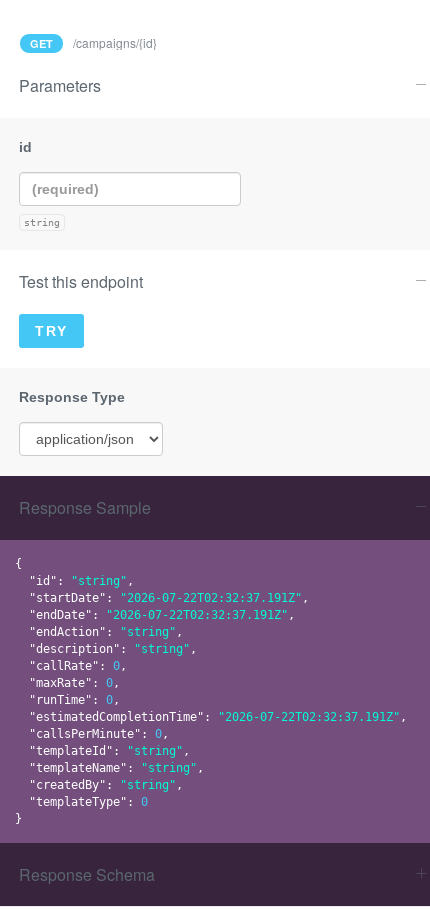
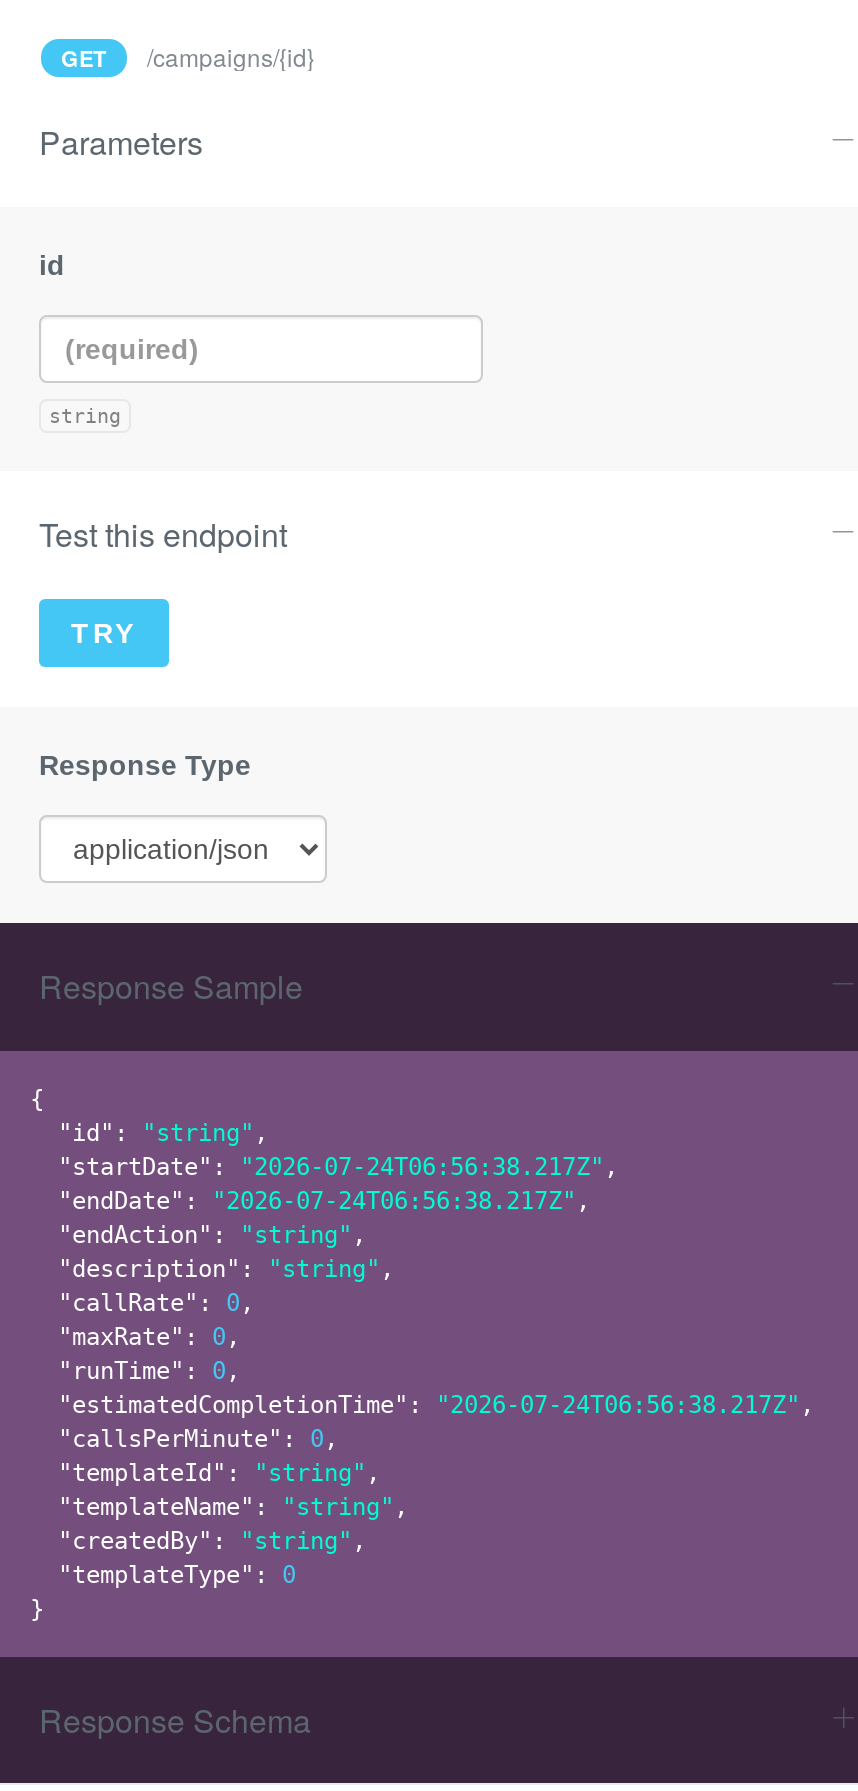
- " startDate ": "2026-07-22T02:32:37.191Z",
+ " startDate ": "2026-07-24T06:56:38.217Z",

- "endDate ": "2026-07-22T02:32:37.191Z",
+ "endDate ": "2026-07-24T06:56:38.217Z",

- "estimatedCompletionTime ": "2026-07-22T02:32:37.191Z",
+ "estimatedCompletionTime ": "2026-07-24T06:56:38.217Z",
